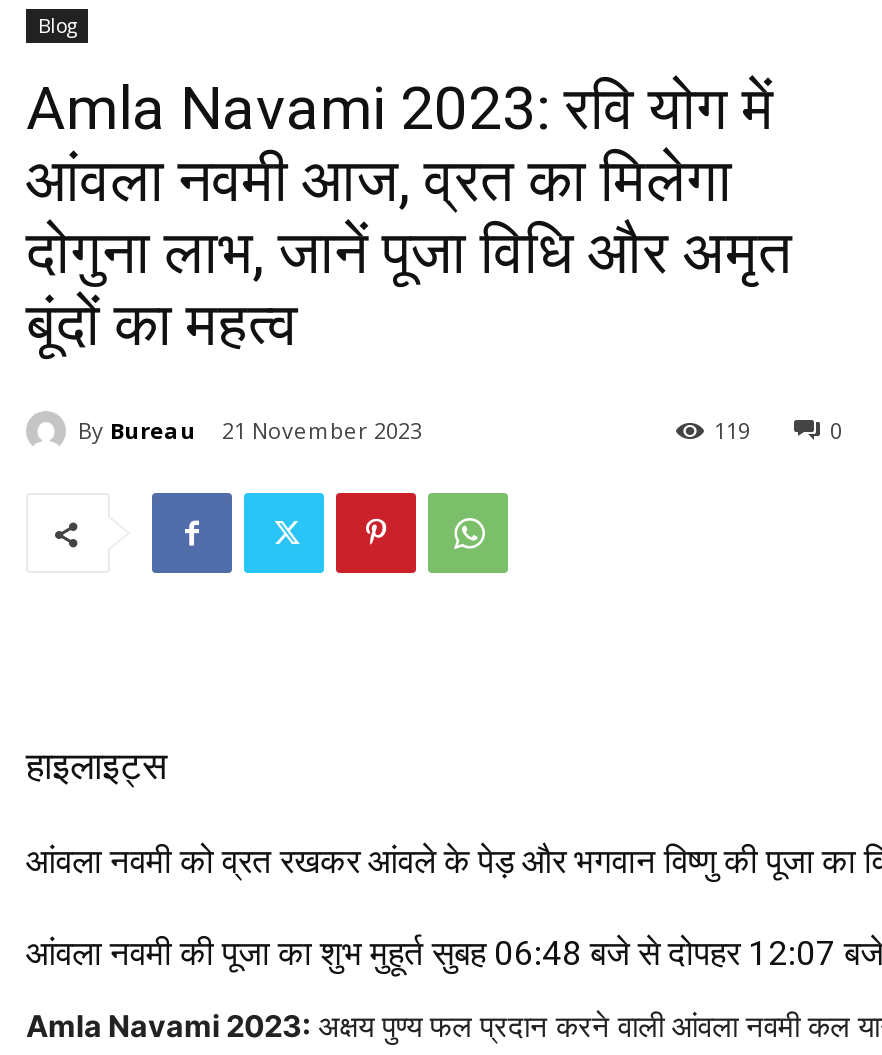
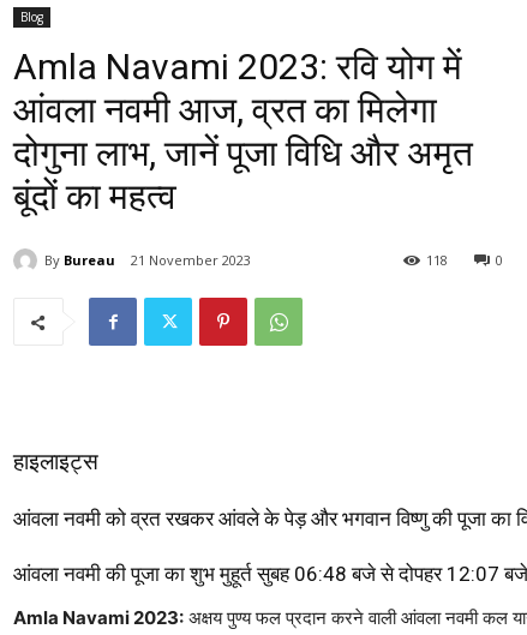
- 119
+ 118
